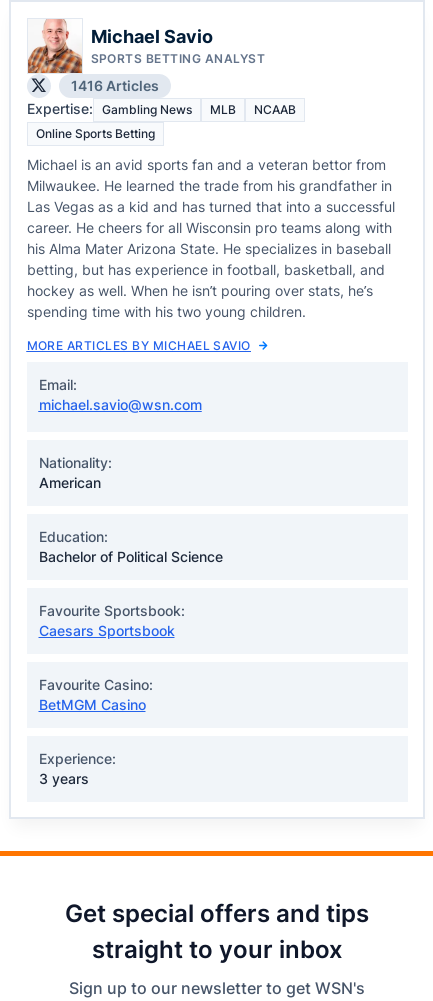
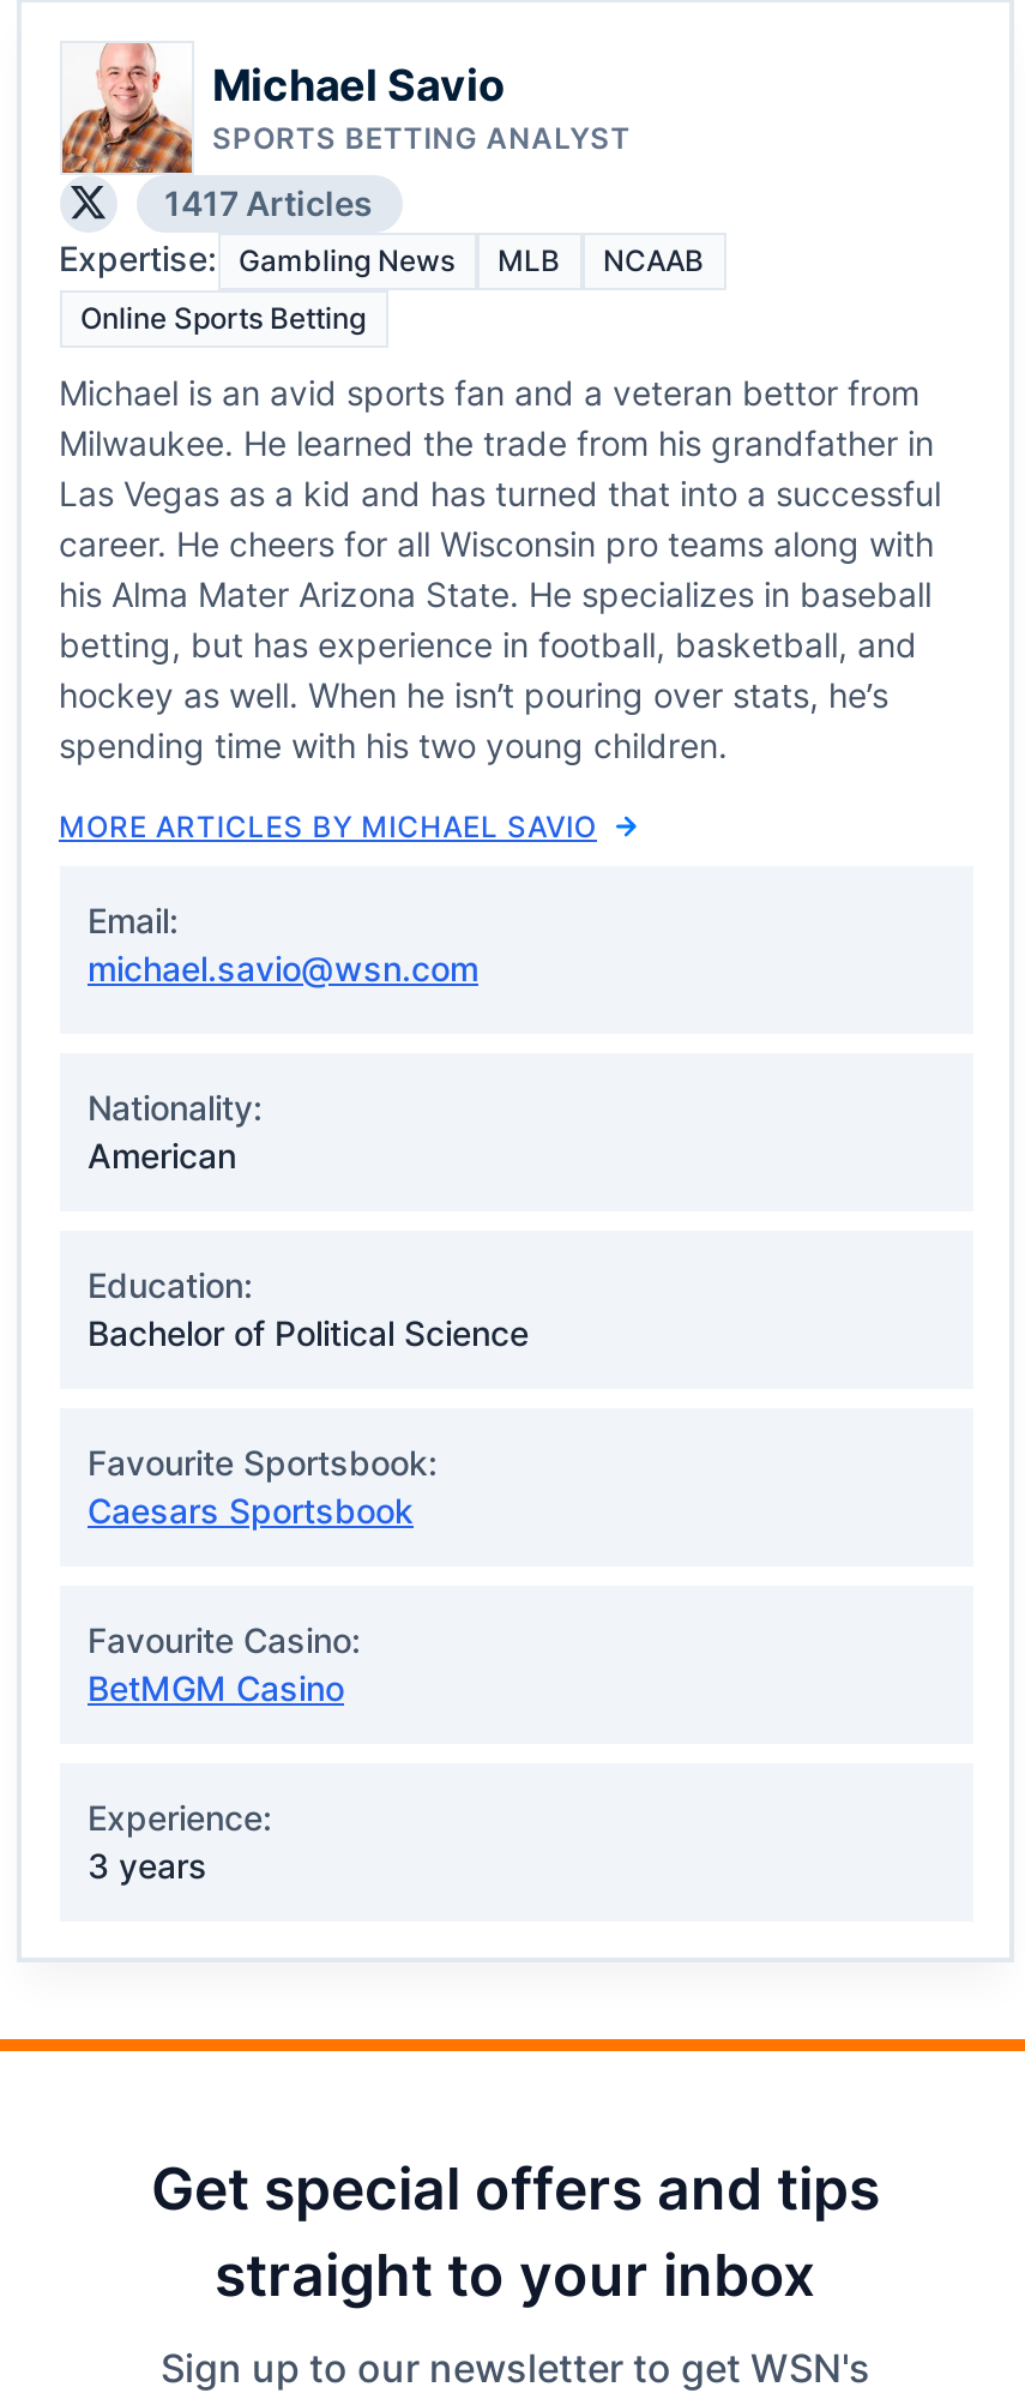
- 1416 Articles
+ 1417 Articles
